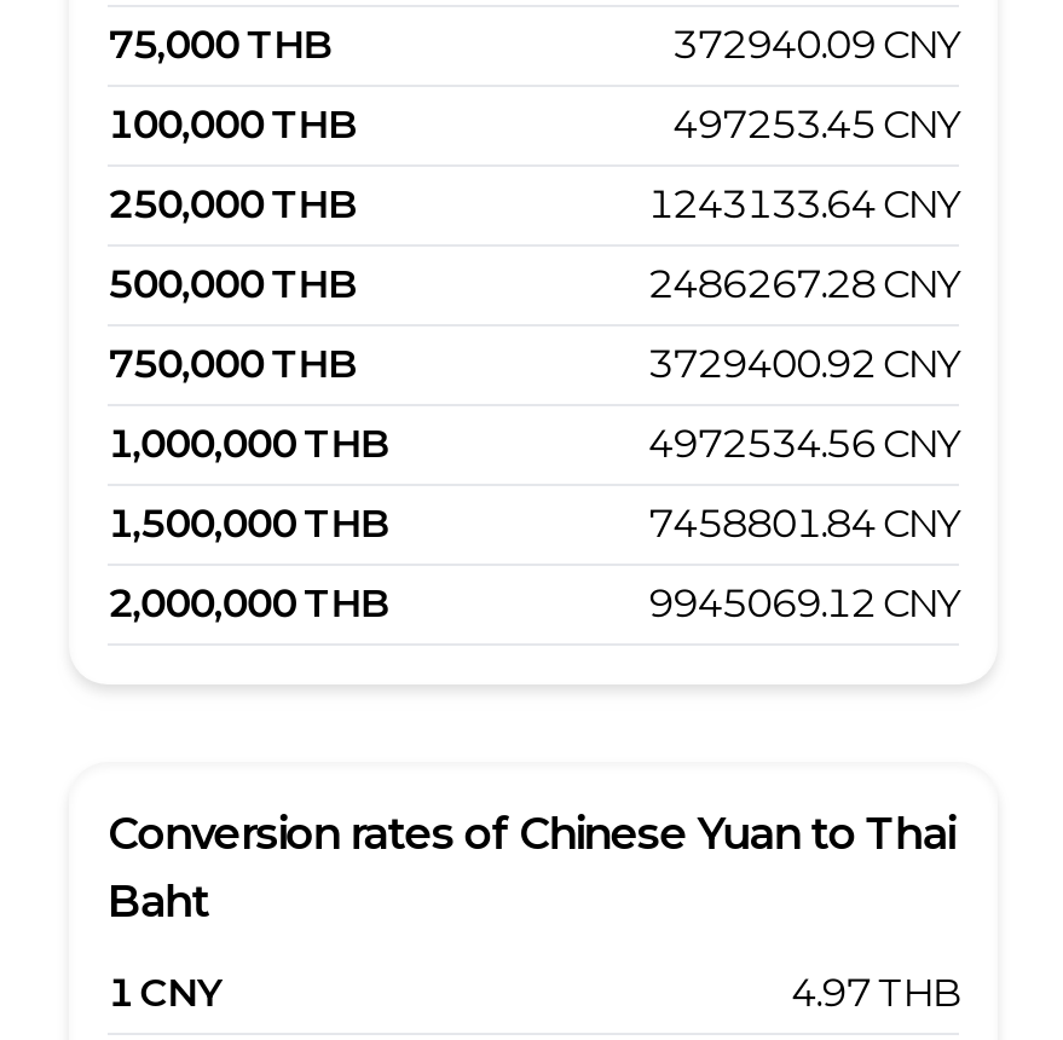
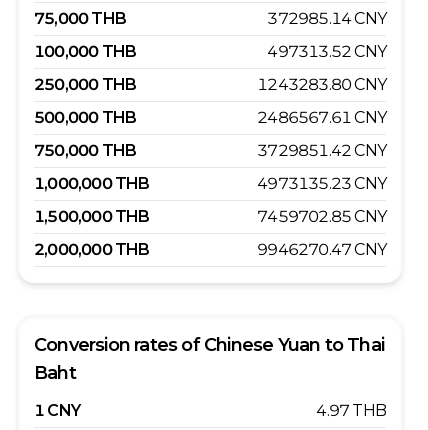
- 372940.09 CNY
+ 372985.14 CNY

- 497253.45 CNY
+ 497313.52 CNY

- 1243133.64 CNY
+ 1243283.80 CNY

- 2486267.28 CNY
+ 2486567.61 CNY

- 3729400.92 CNY
+ 3729851.42 CNY

- 4972534.56 CNY
+ 4973135.23 CNY

- 7458801.84 CNY
+ 7459702.85 CNY

- 9945069.12 CNY
+ 9946270.47 CNY
